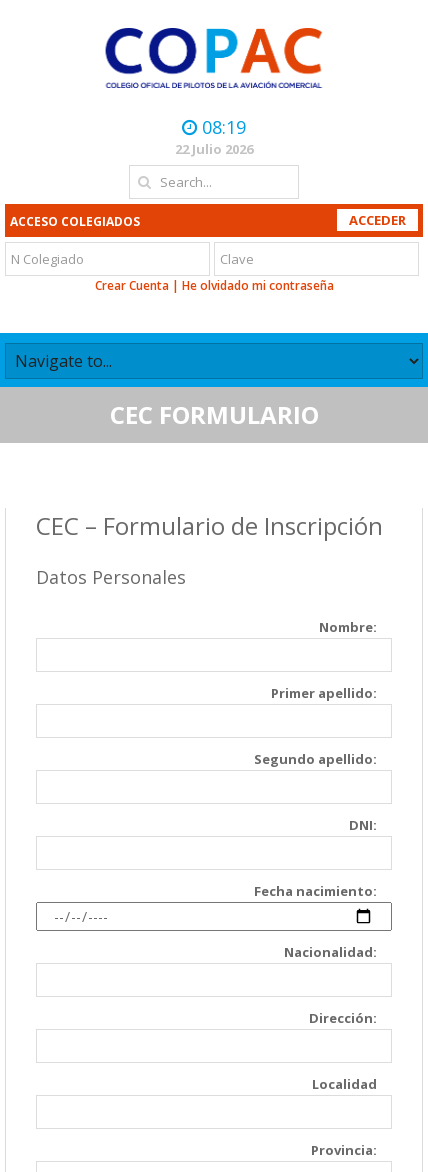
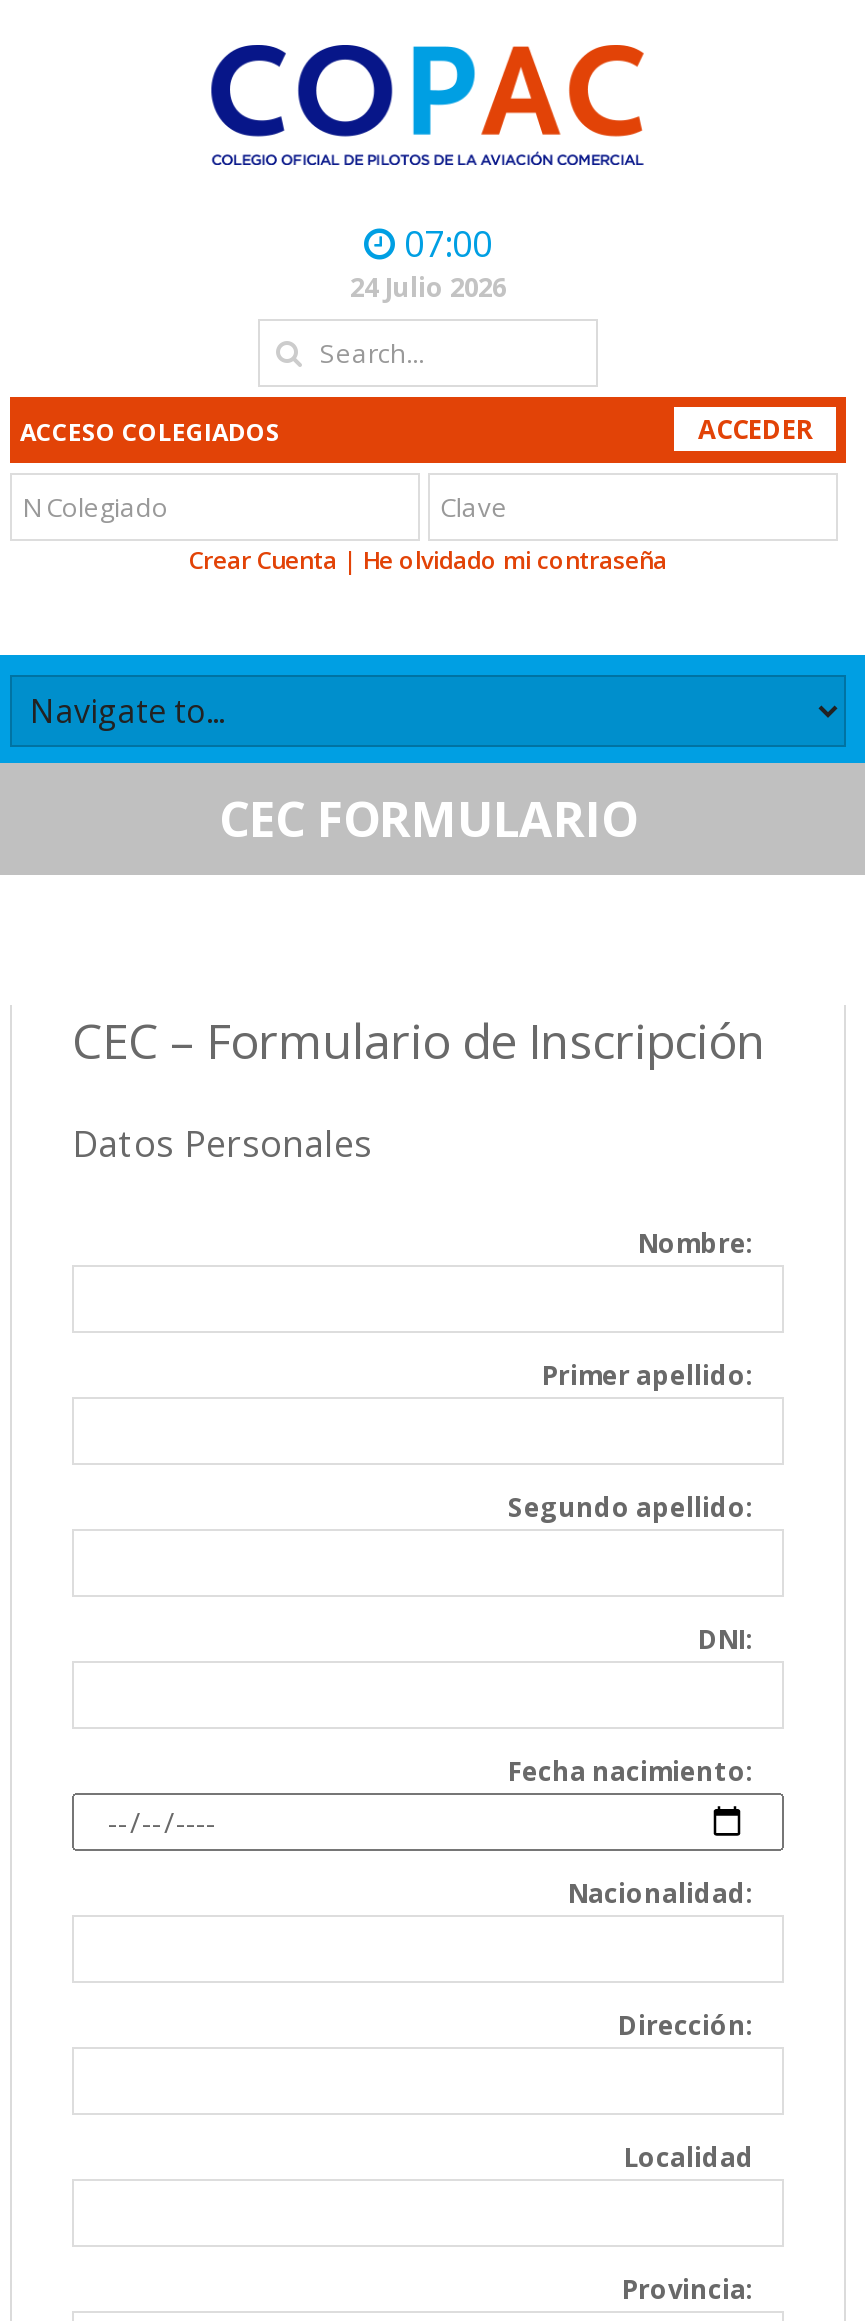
- 08:19
+ 07:00

- 22 Julio 2026
+ 24 Julio 2026
